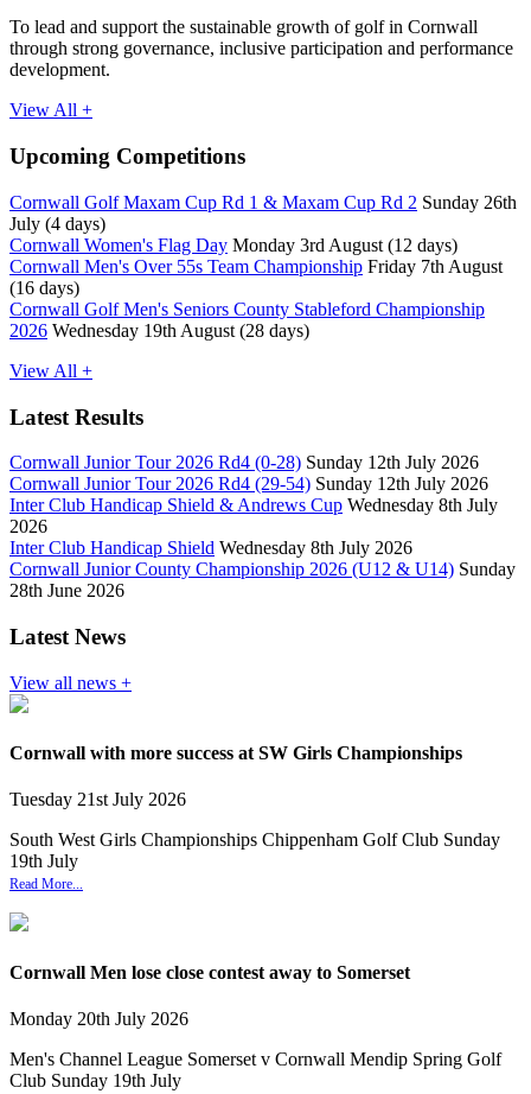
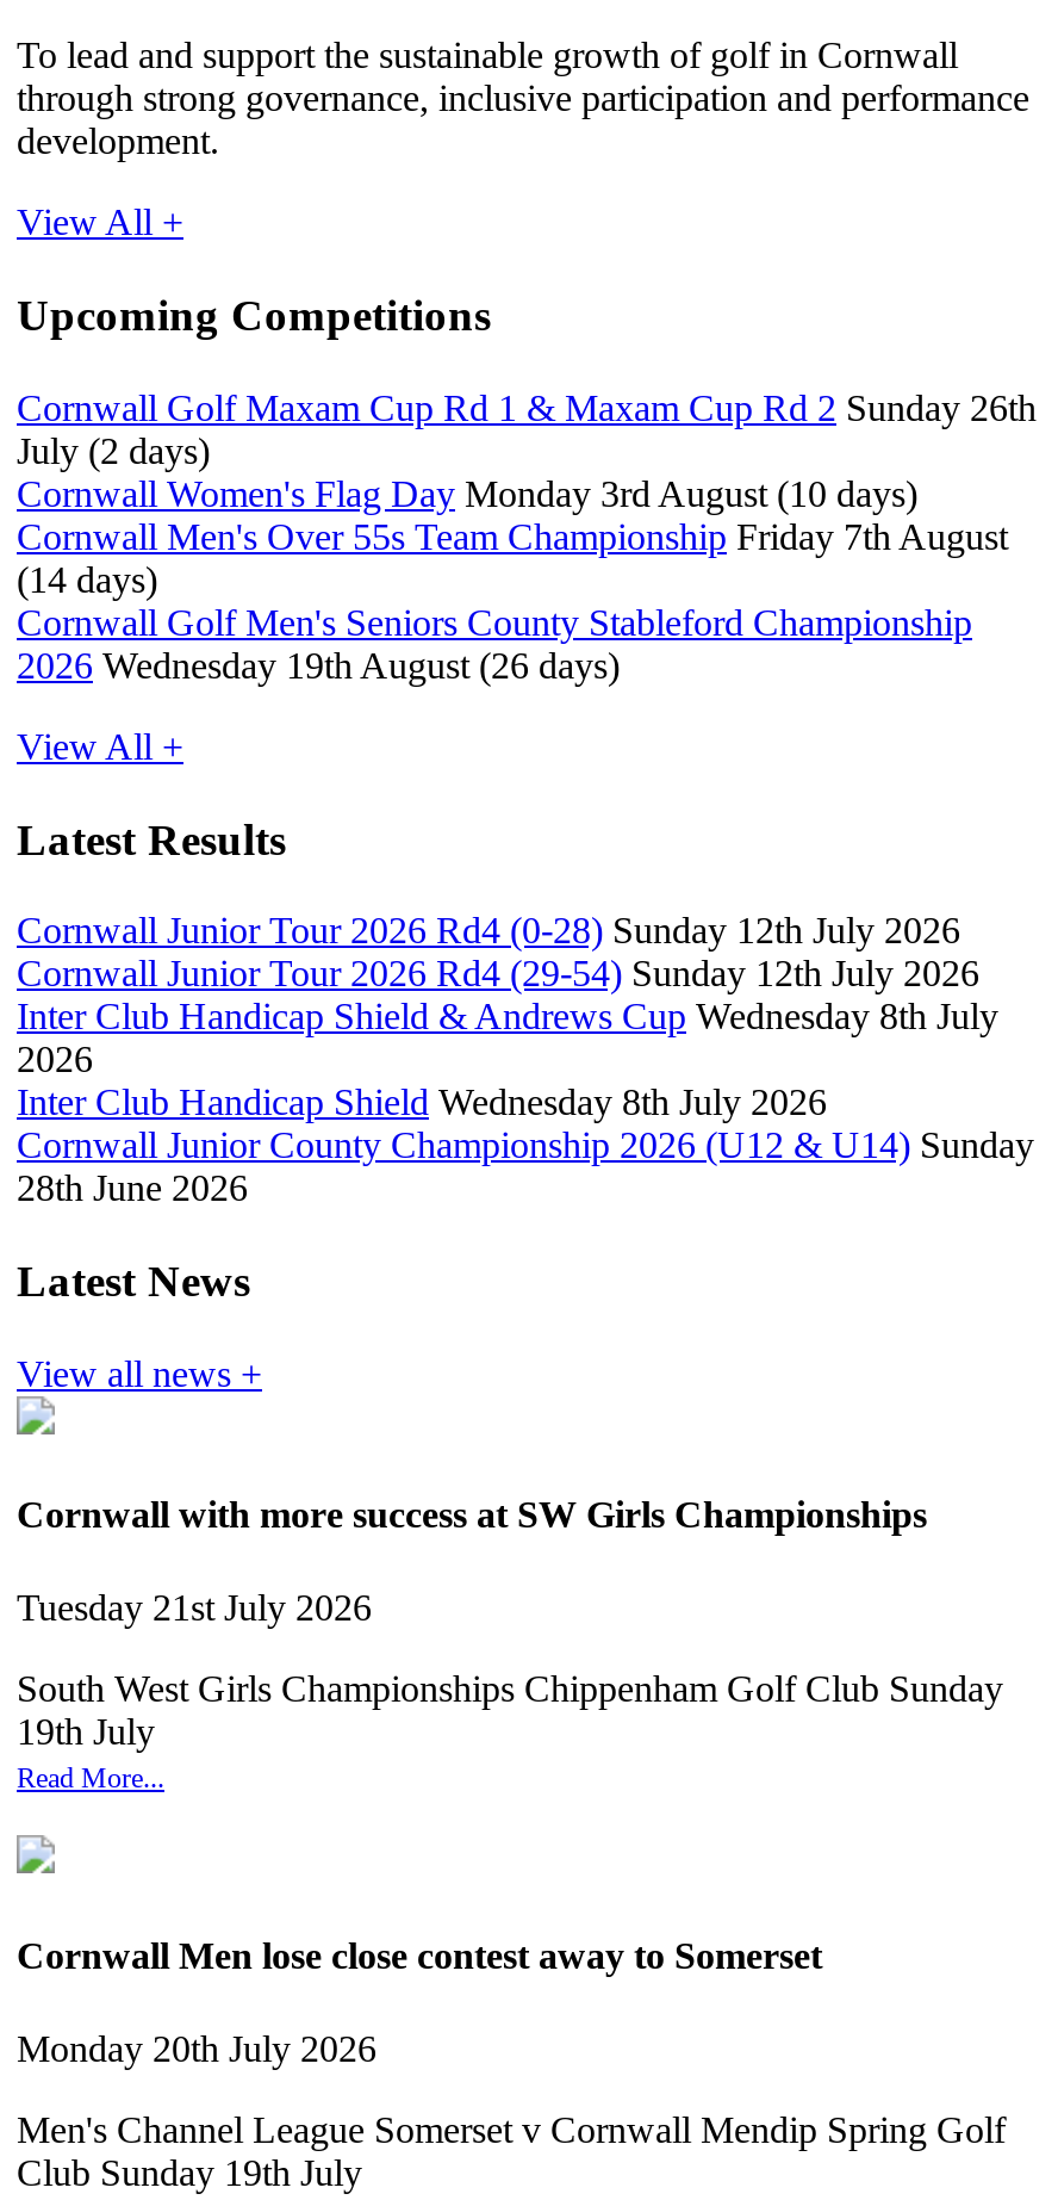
- July (4 days)
+ July (2 days)

- Cornwall Women's Flag Day Monday 3rd August (12 days)
+ Cornwall Women's Flag Day Monday 3rd August (10 days)

- (16 days)
+ (14 days)

- 2026 Wednesday 19th August (28 days)
+ 2026 Wednesday 19th August (26 days)
